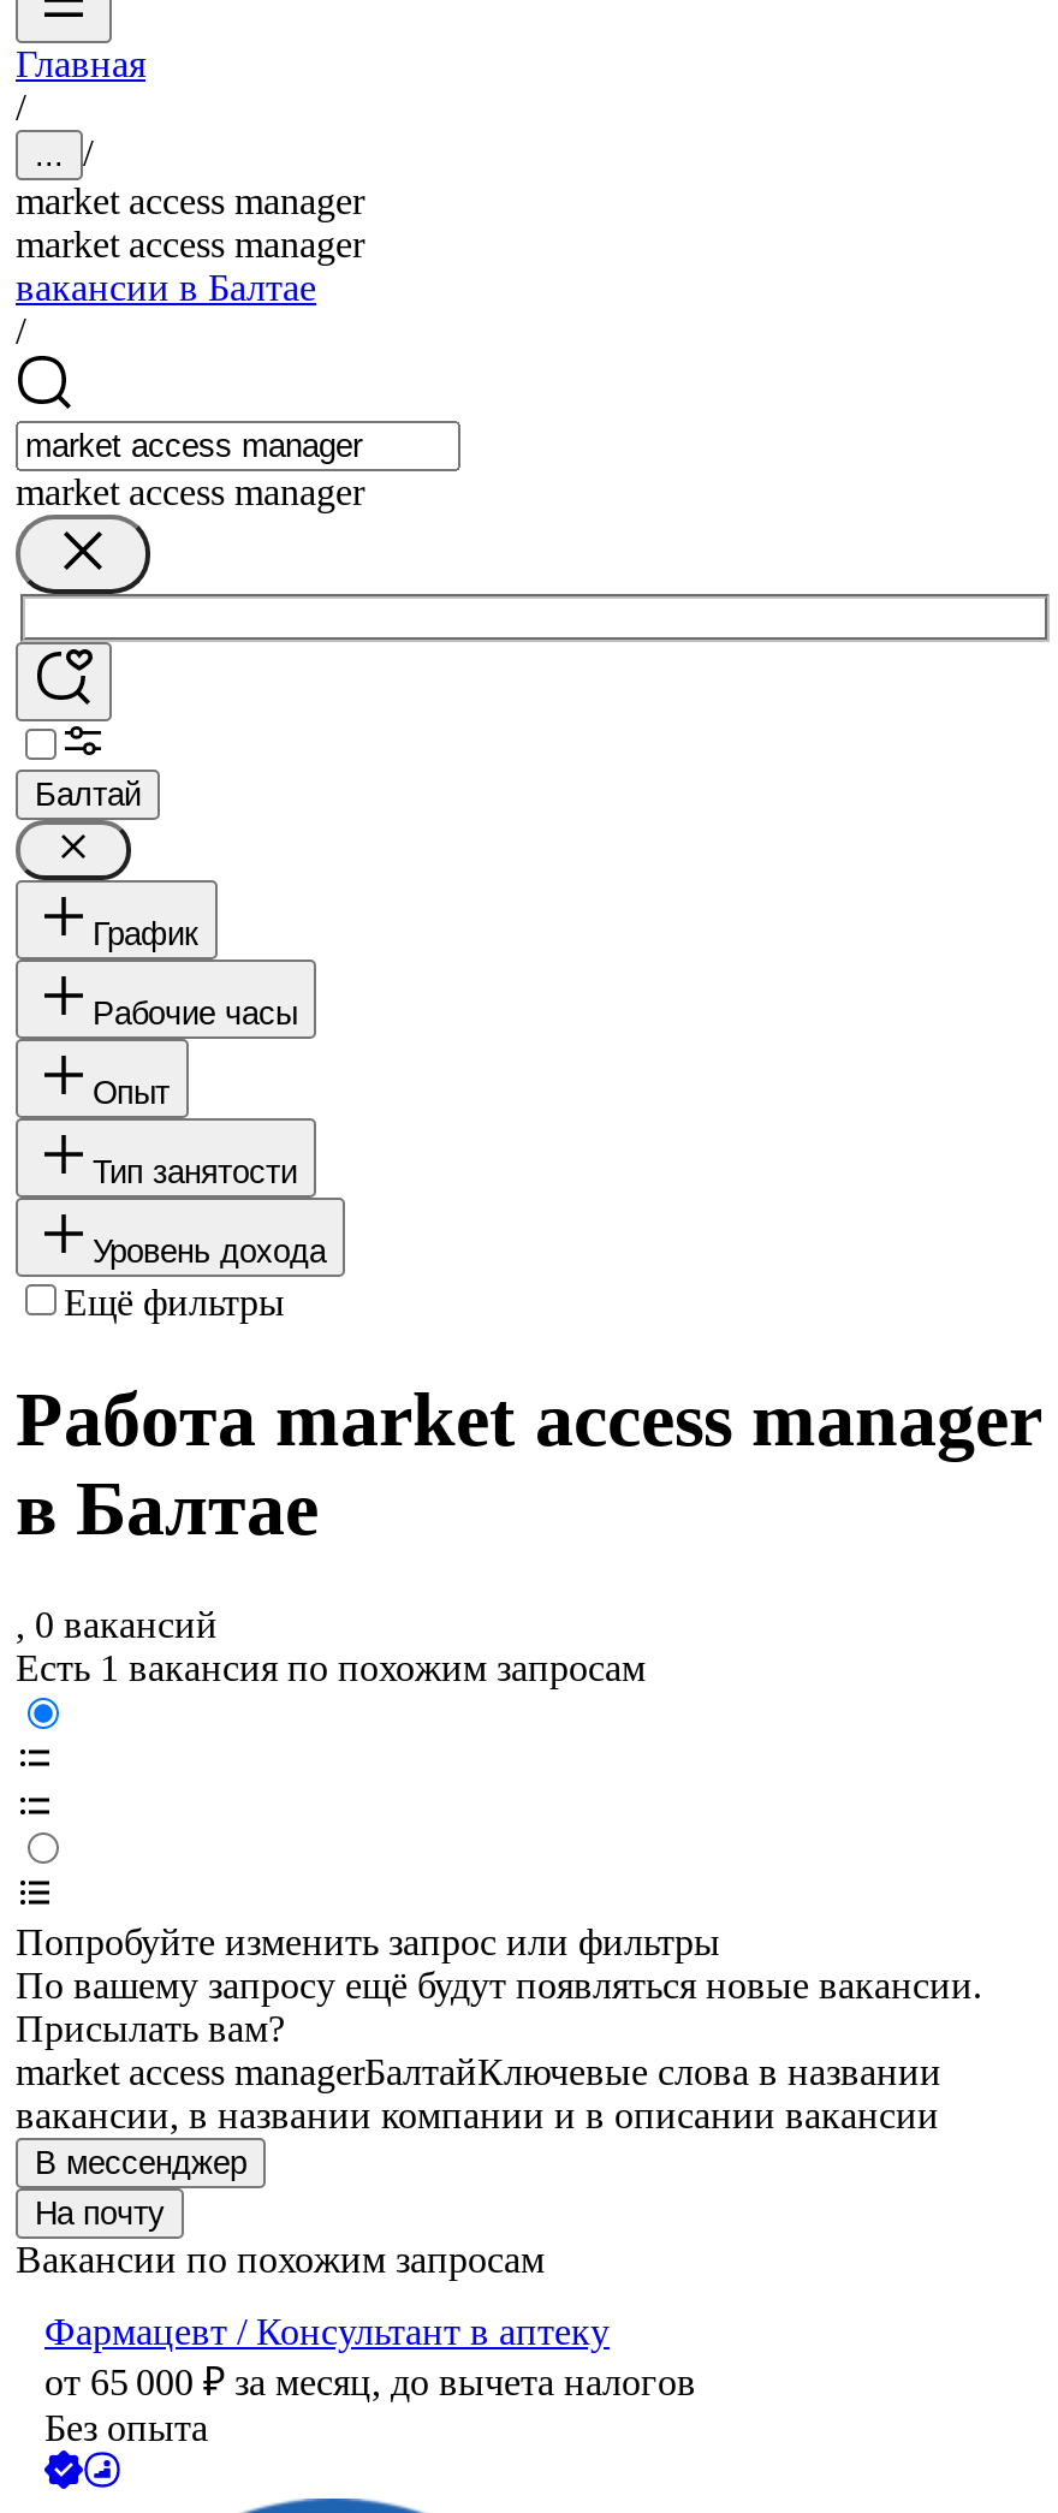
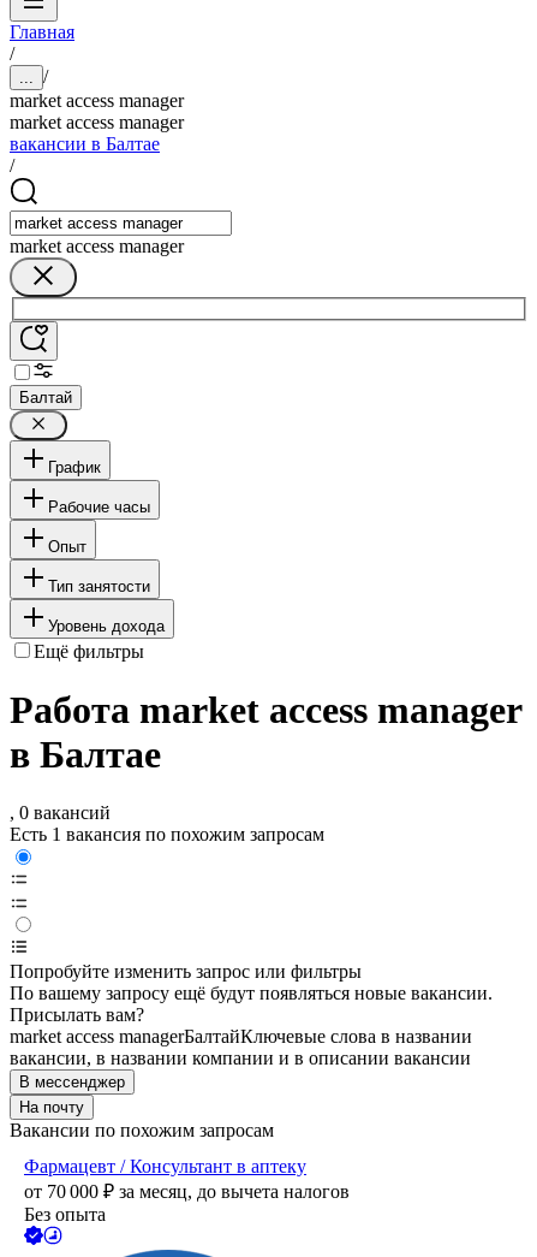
- от 65 000 ₽ за месяц, до вычета налогов
+ от 70 000 ₽ за месяц, до вычета налогов
